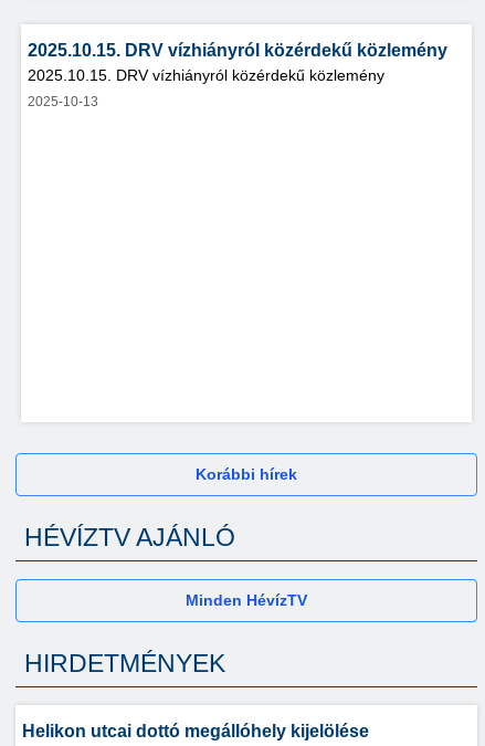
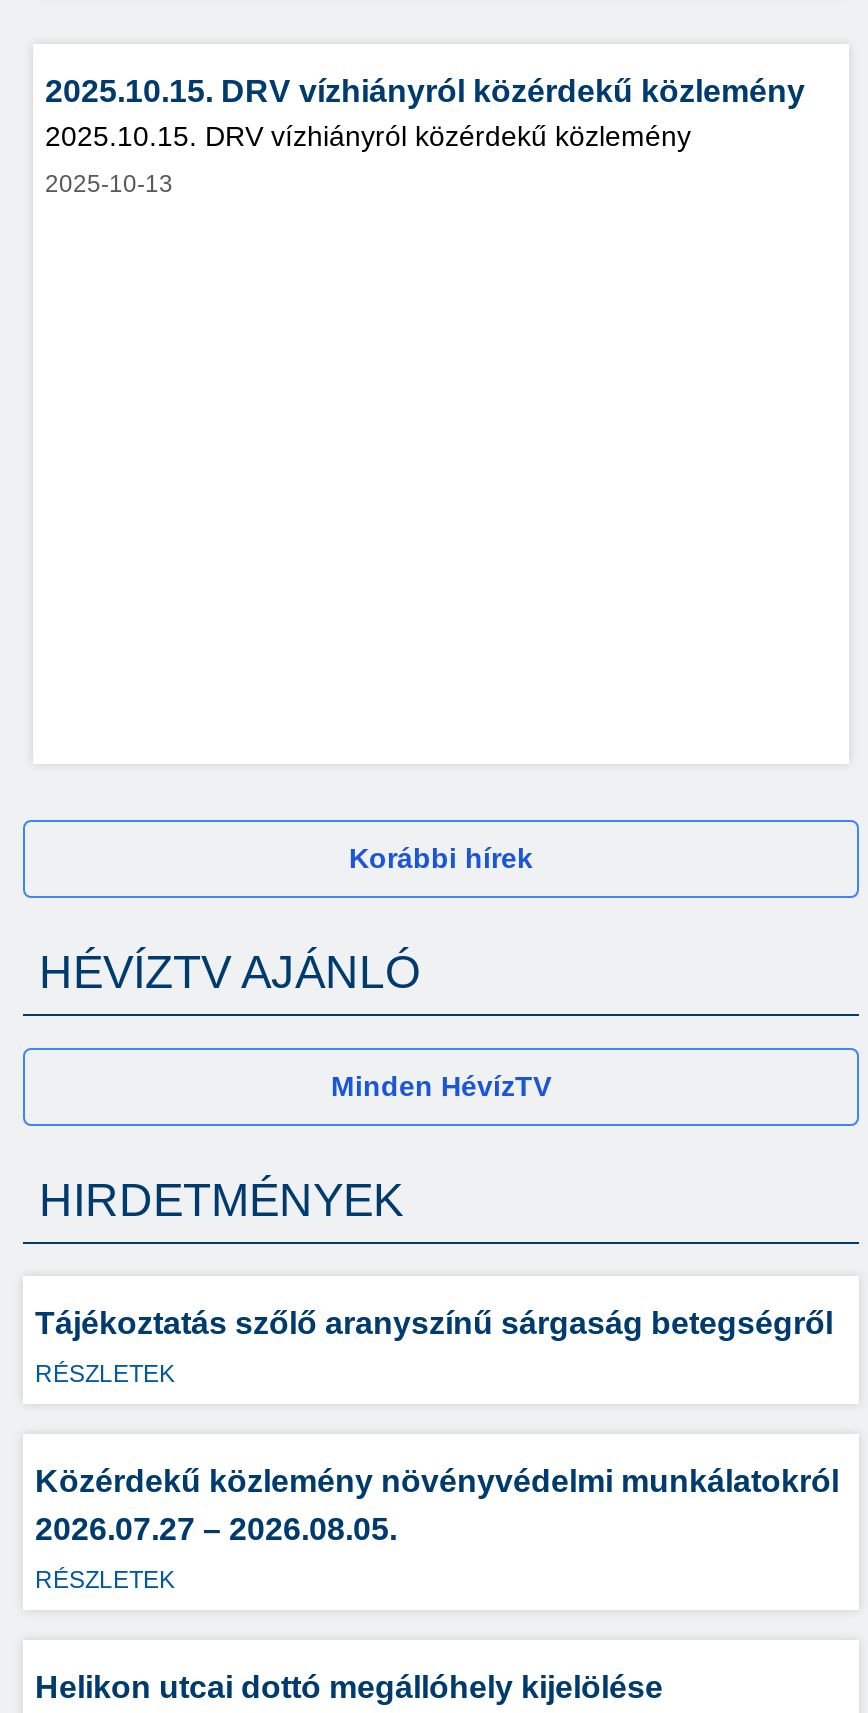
+ Tájékoztatás szőlő aranyszínű sárgaság betegségről
+ RÉSZLETEK
+ Közérdekű közlemény növényvédelmi munkálatokról
+ 2026.07.27 – 2026.08.05.
+ RÉSZLETEK
